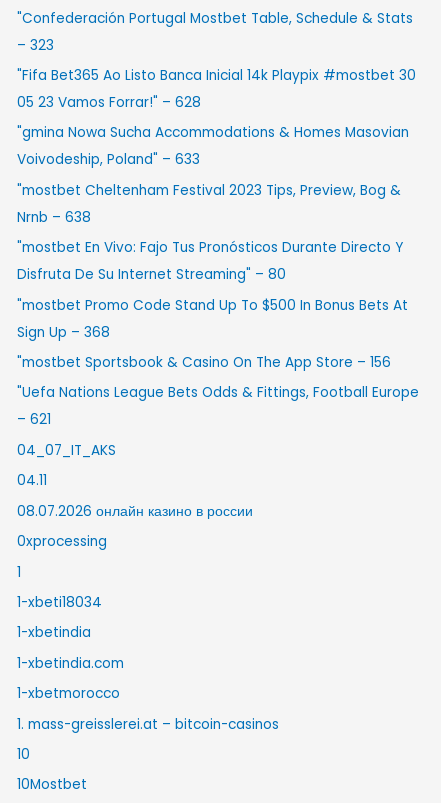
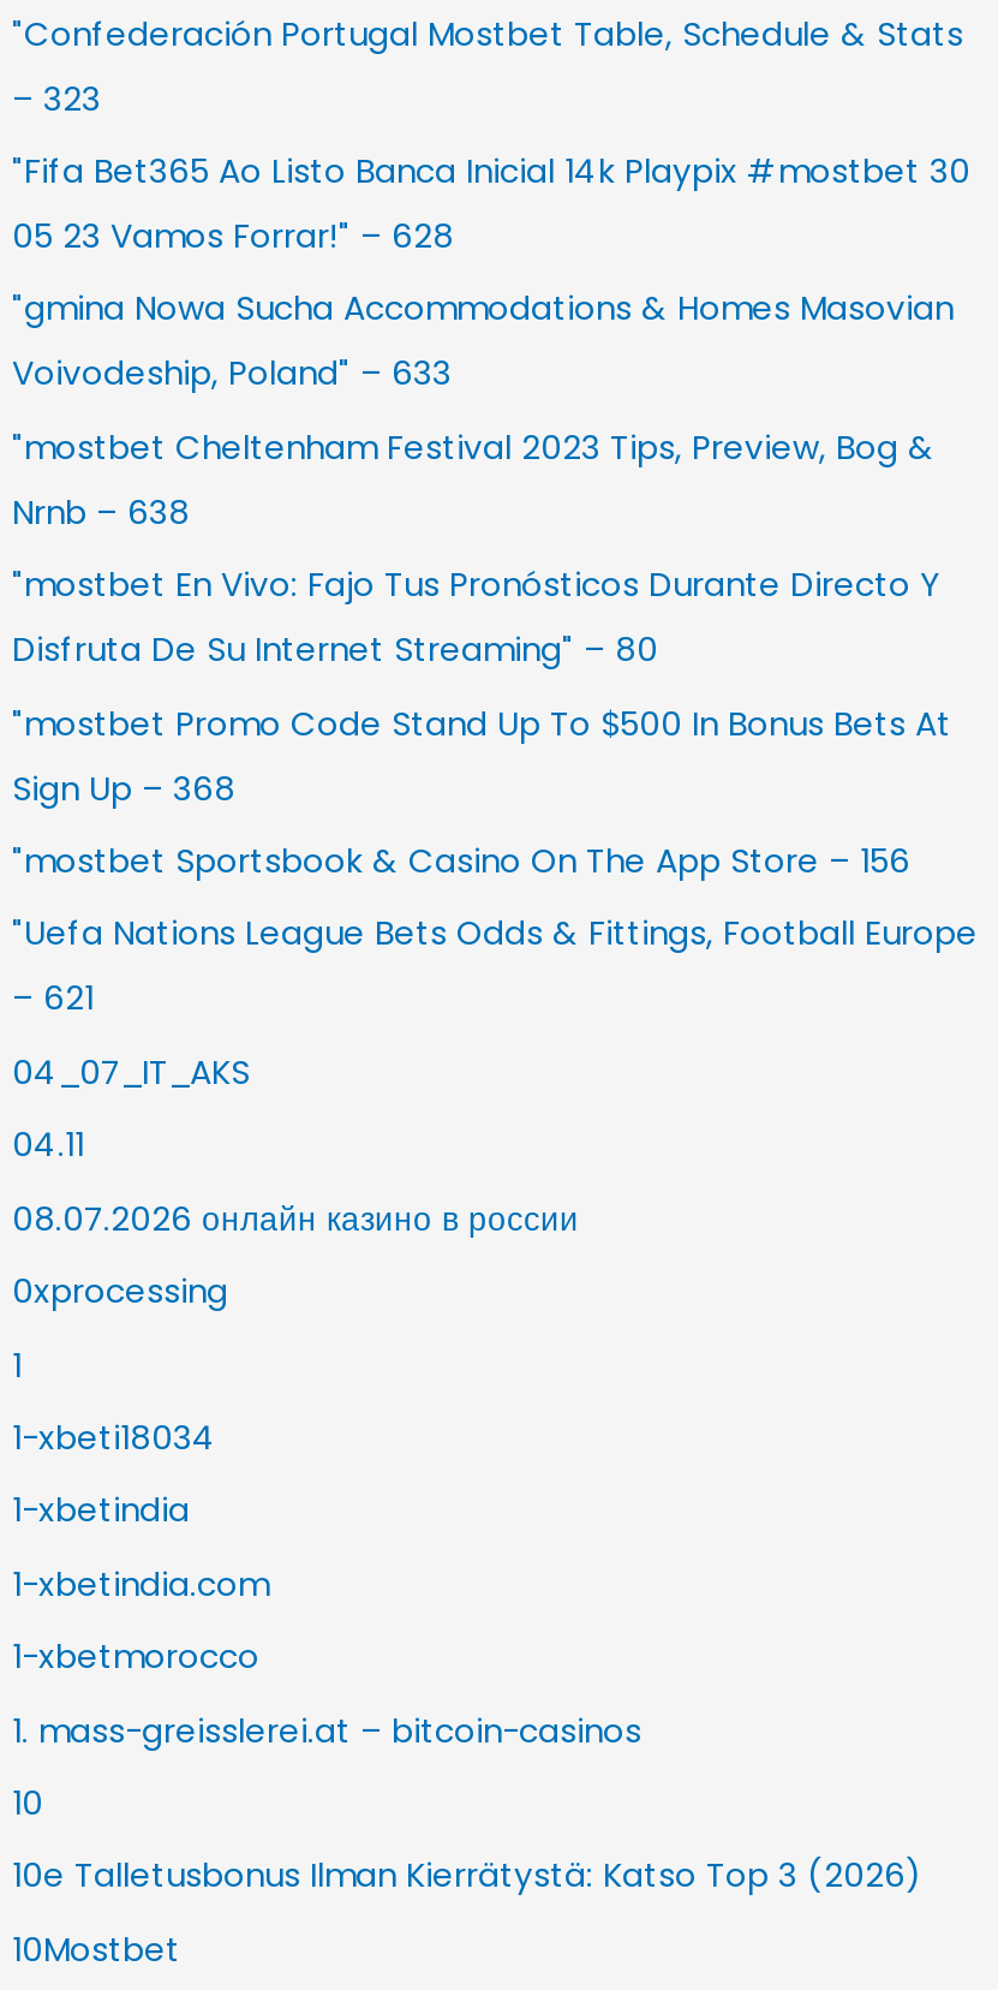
+ 10e Talletusbonus Ilman Kierrätystä: Katso Top 3 (2026)
